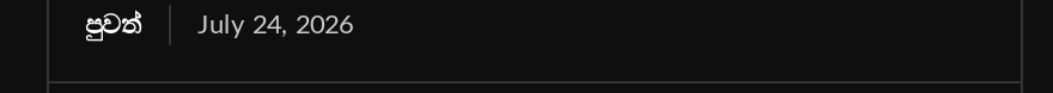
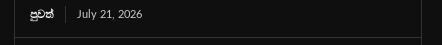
- July 24, 2026
+ July 21, 2026
